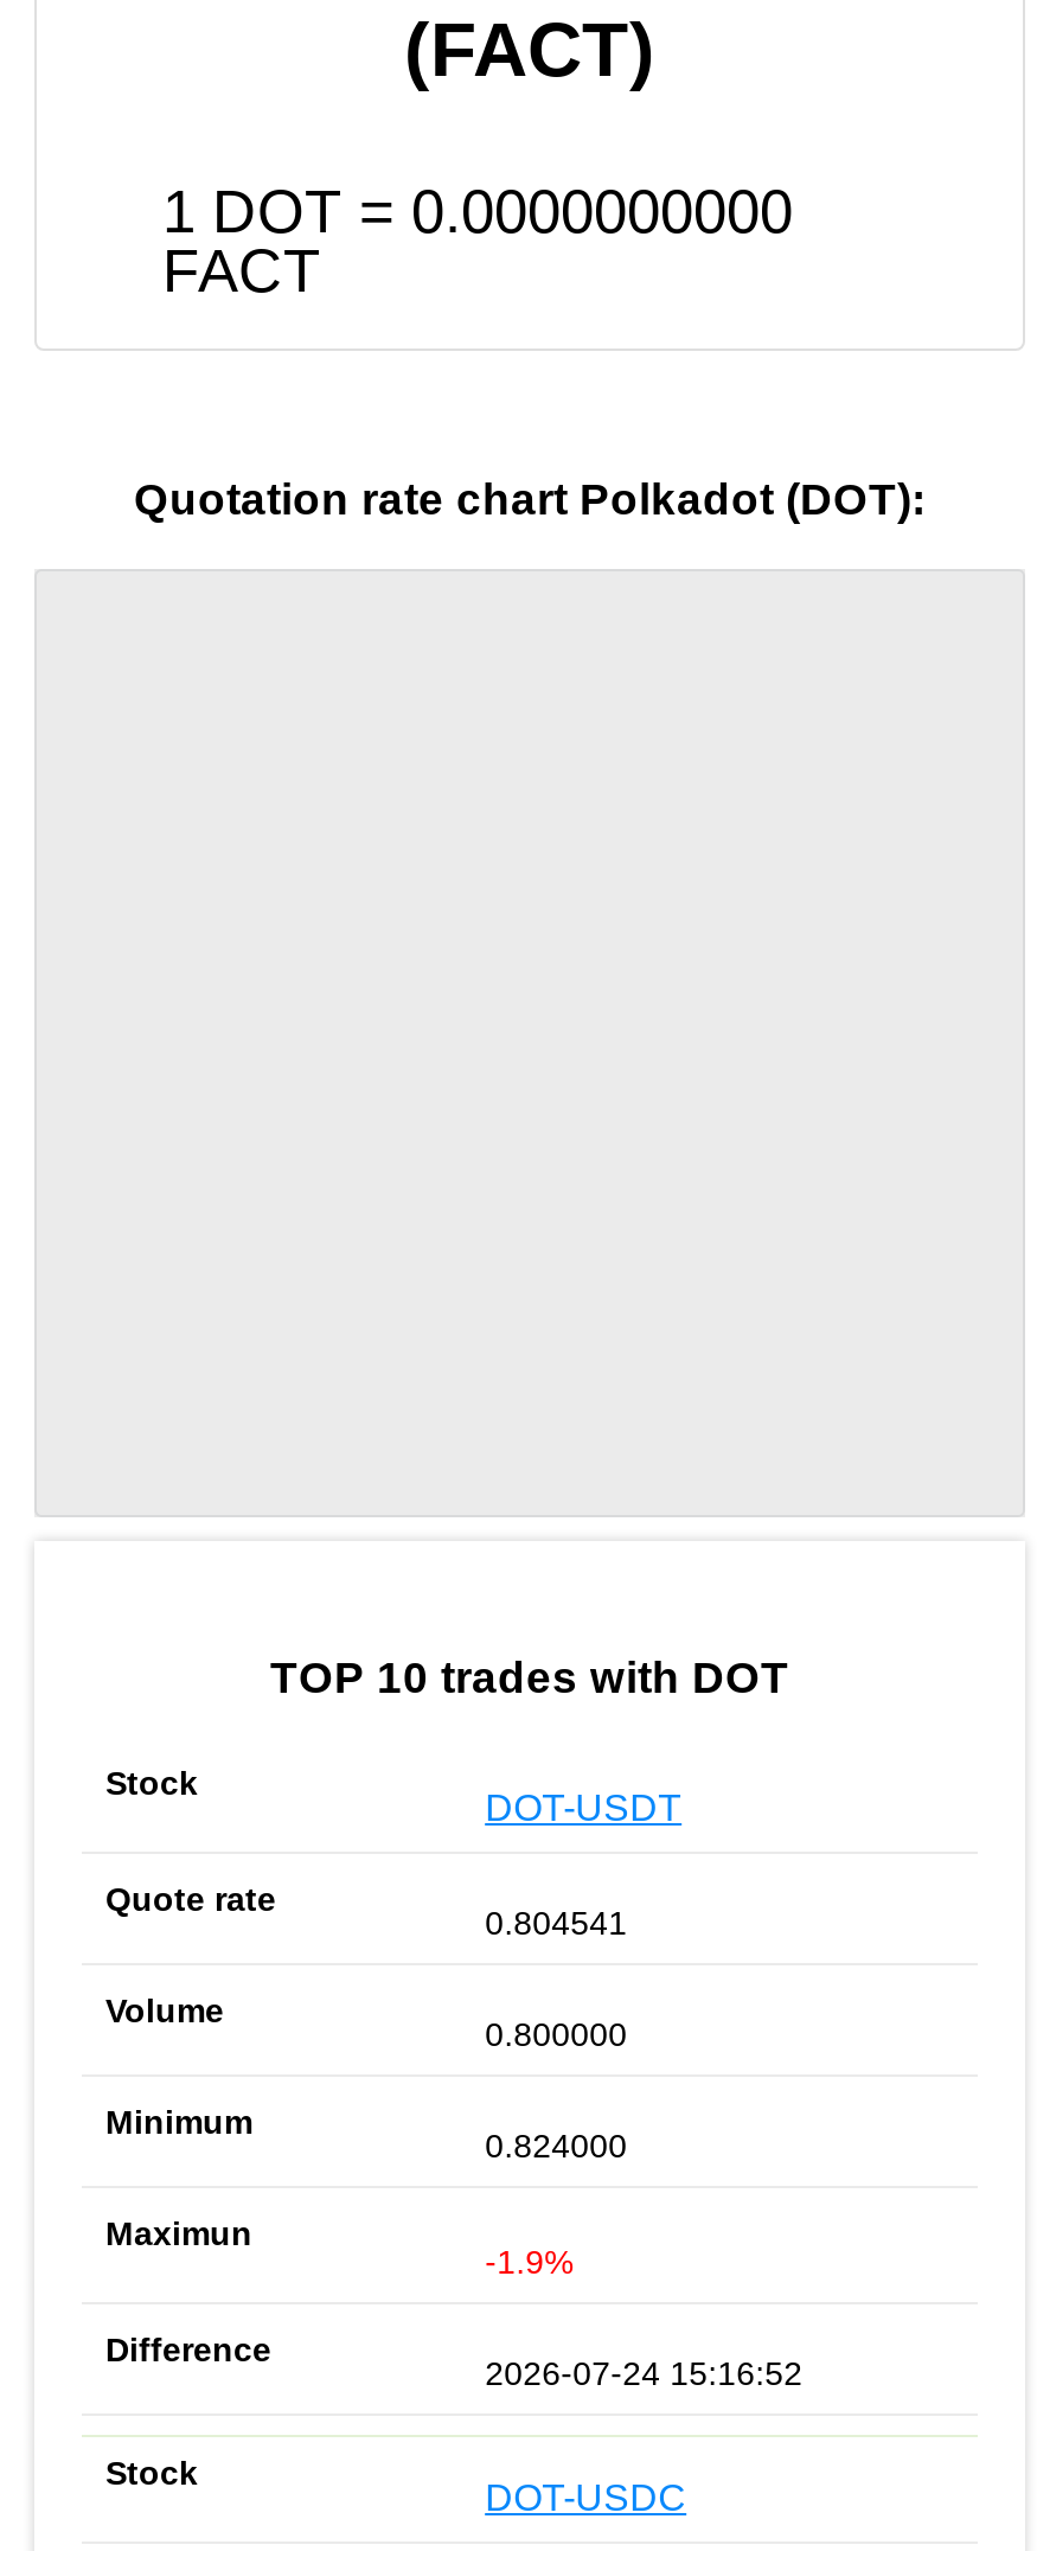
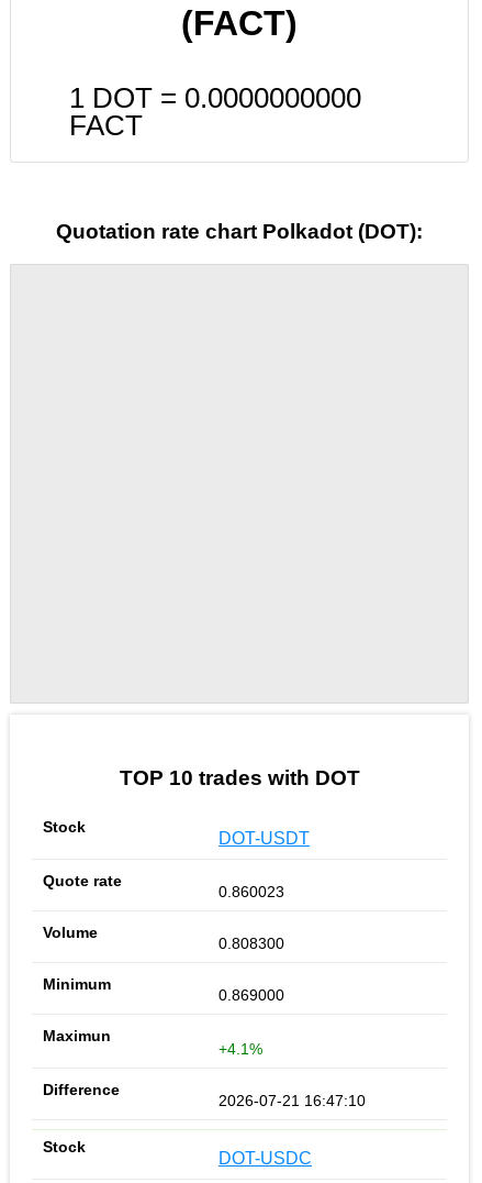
- 0.804541
+ 0.860023

- 0.800000
+ 0.808300

- 0.824000
+ 0.869000

- -1.9%
+ +4.1%

- 2026-07-24 15:16:52
+ 2026-07-21 16:47:10
